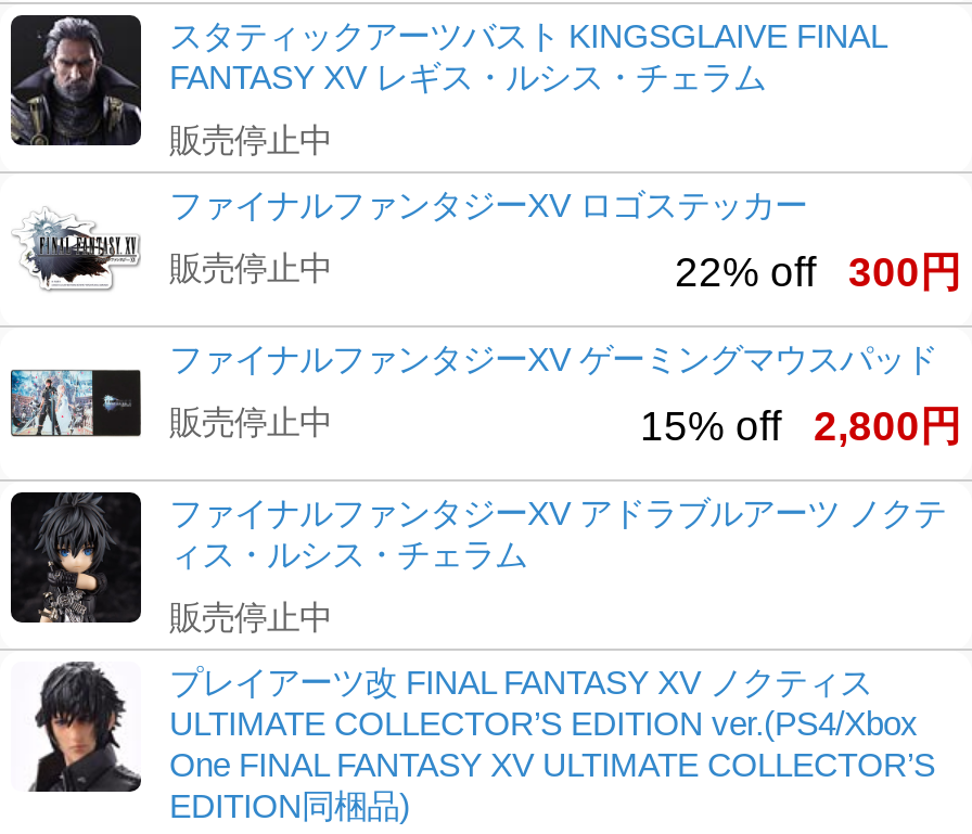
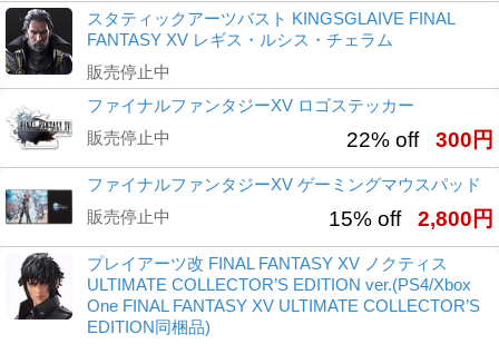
- [image]
- ファイナルファンタジーXV アドラブルアーツ ノクテ
- ィス・ルシス・チェラム
- 販売停止中
